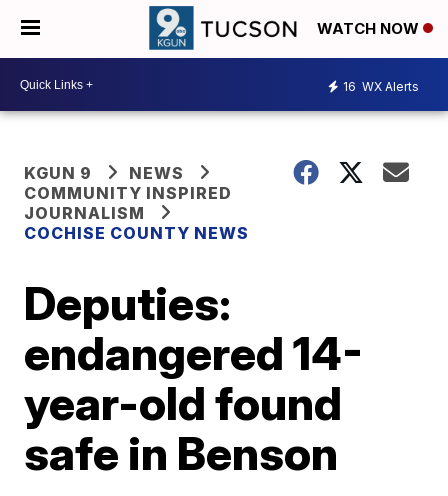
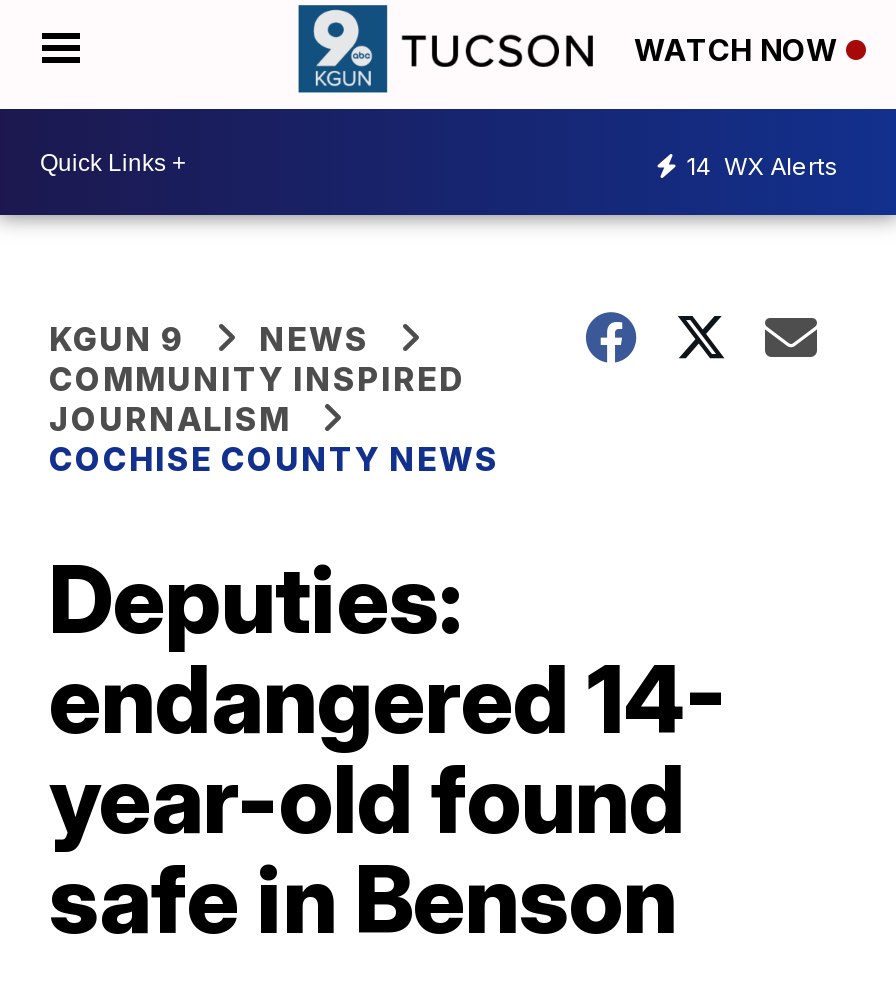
- 16 WX Alerts
+ 14 WX Alerts
